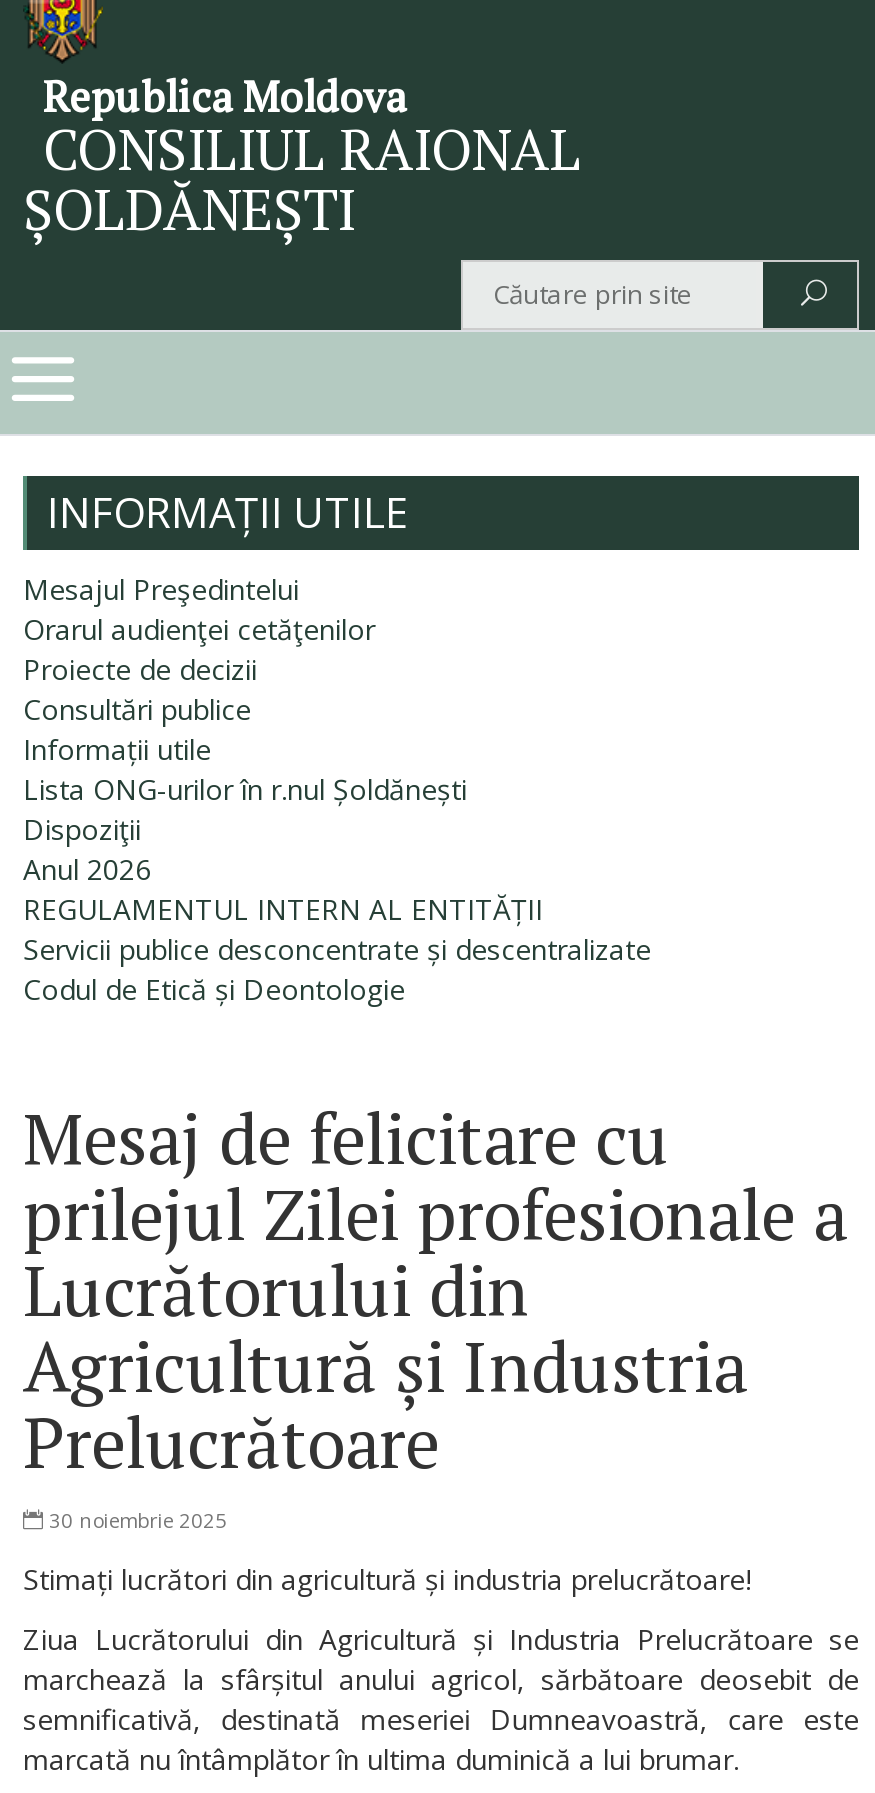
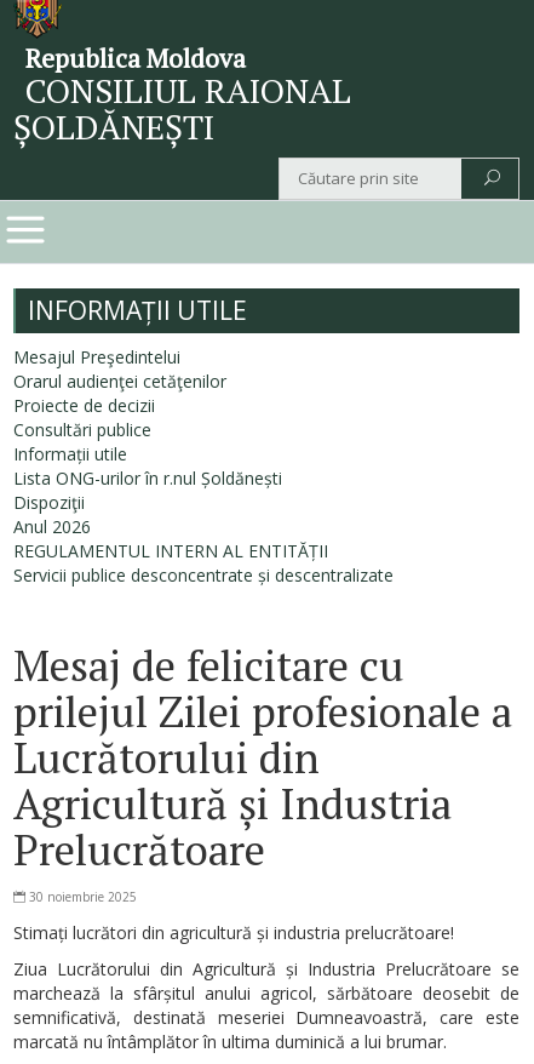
- Codul de Etică și Deontologie
